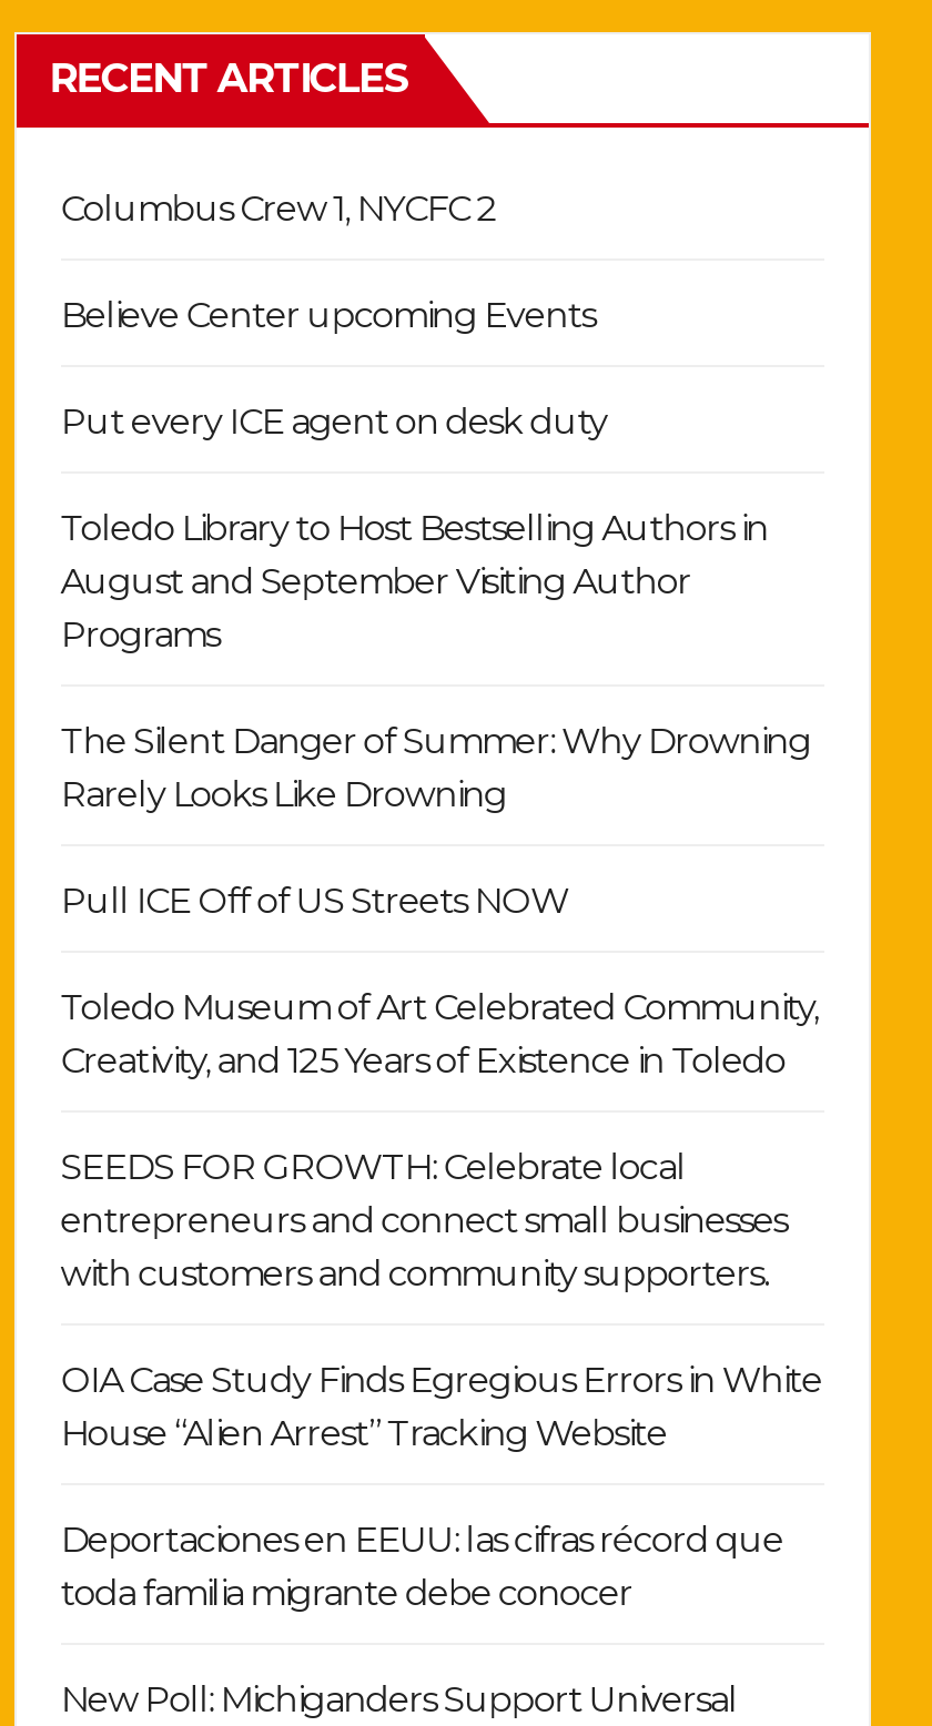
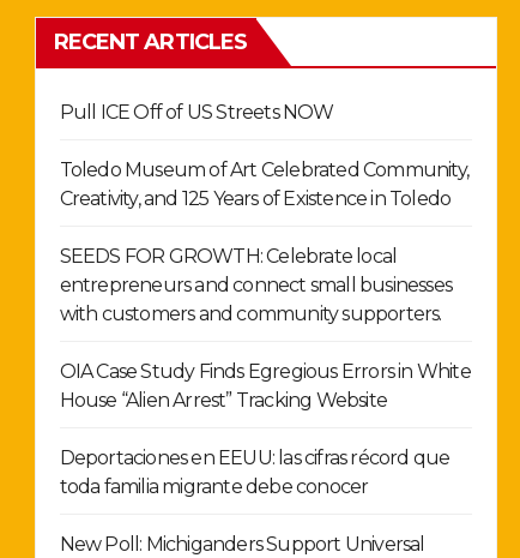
- Columbus Crew 1, NYCFC 2
- Believe Center upcoming Events
- Put every ICE agent on desk duty
- Toledo Library to Host Bestselling Authors in
- August and September Visiting Author
- Programs
- The Silent Danger of Summer: Why Drowning
- Rarely Looks Like Drowning
